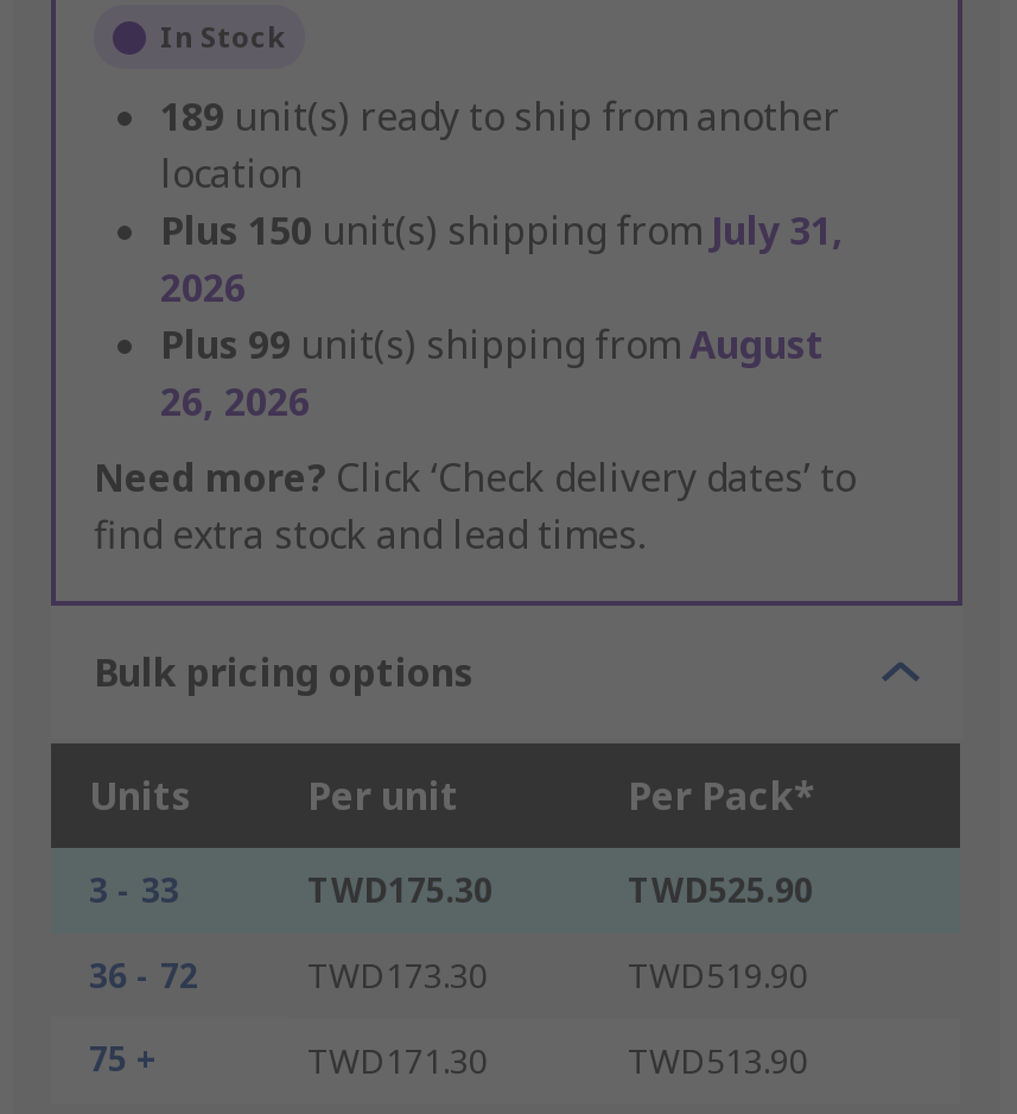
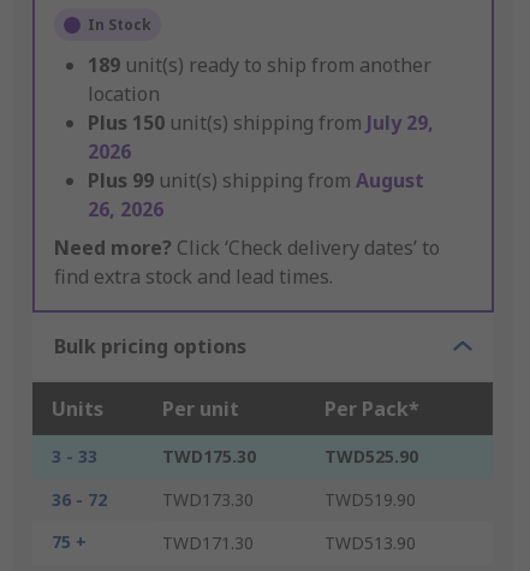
- Plus 150 unit(s) shipping from July 31,
+ Plus 150 unit(s) shipping from July 29,
